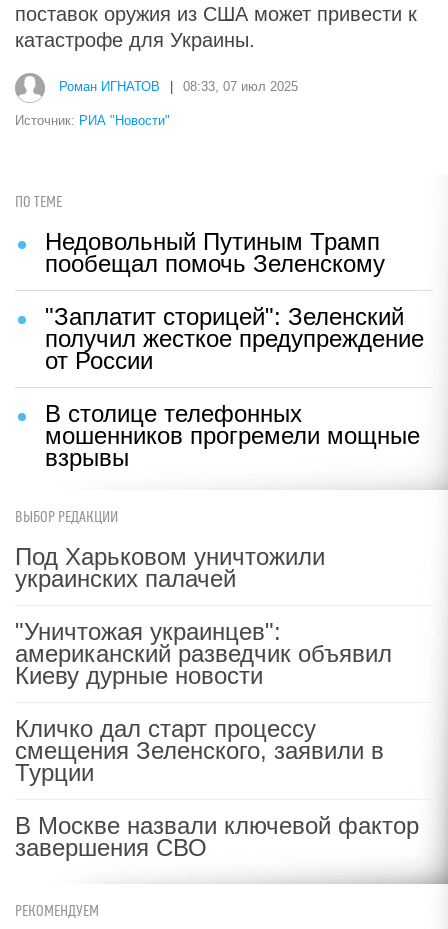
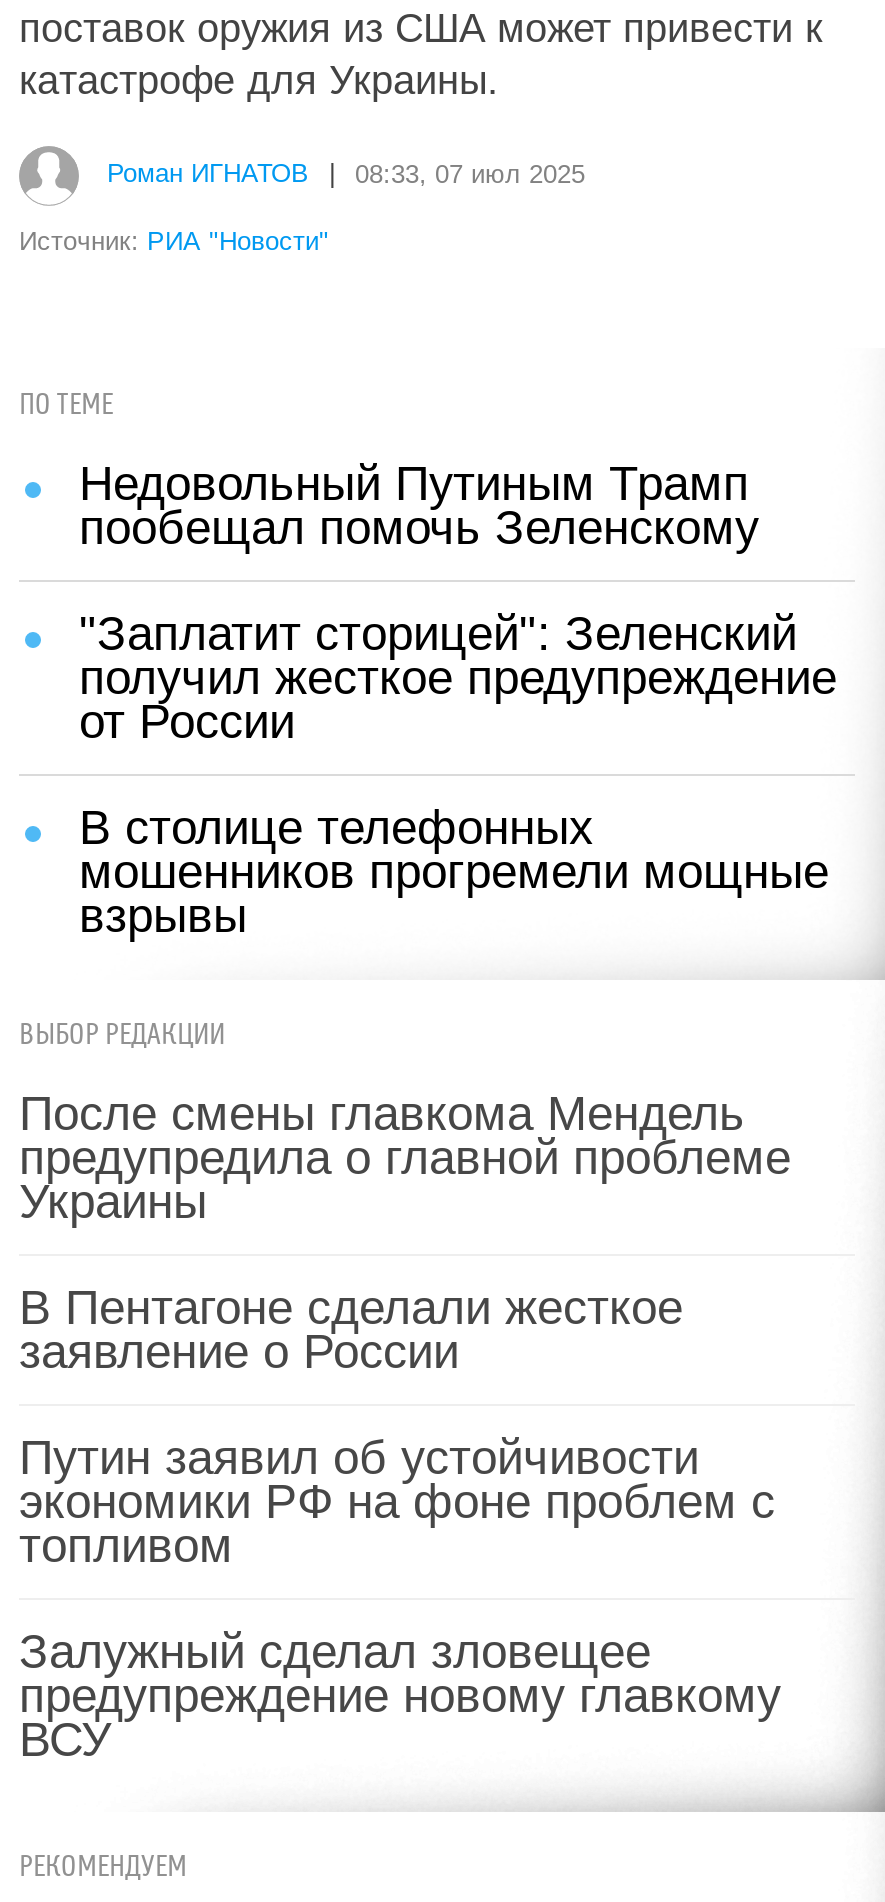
- Под Харьковом уничтожили
- украинских палачей
+ После смены главкома Мендель
+ предупредила о главной проблеме
+ Украины

- "Уничтожая украинцев":
- американский разведчик объявил
- Киеву дурные новости
+ В Пентагоне сделали жесткое
+ заявление о России

- Кличко дал старт процессу
- смещения Зеленского, заявили в
- Турции
+ Путин заявил об устойчивости
+ экономики РФ на фоне проблем с
+ топливом

- В Москве назвали ключевой фактор
- завершения СВО
+ Залужный сделал зловещее
+ предупреждение новому главкому
+ ВСУ
